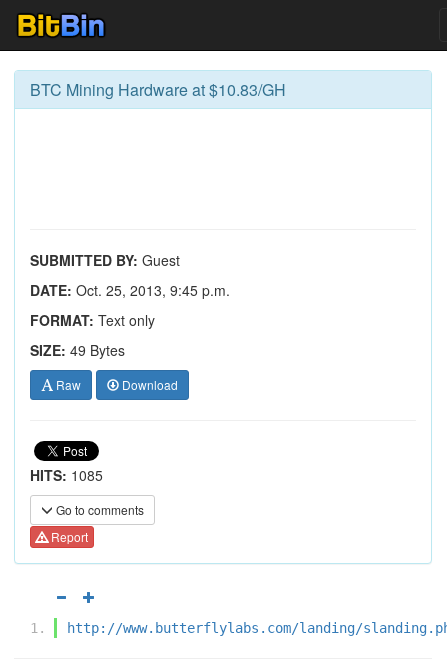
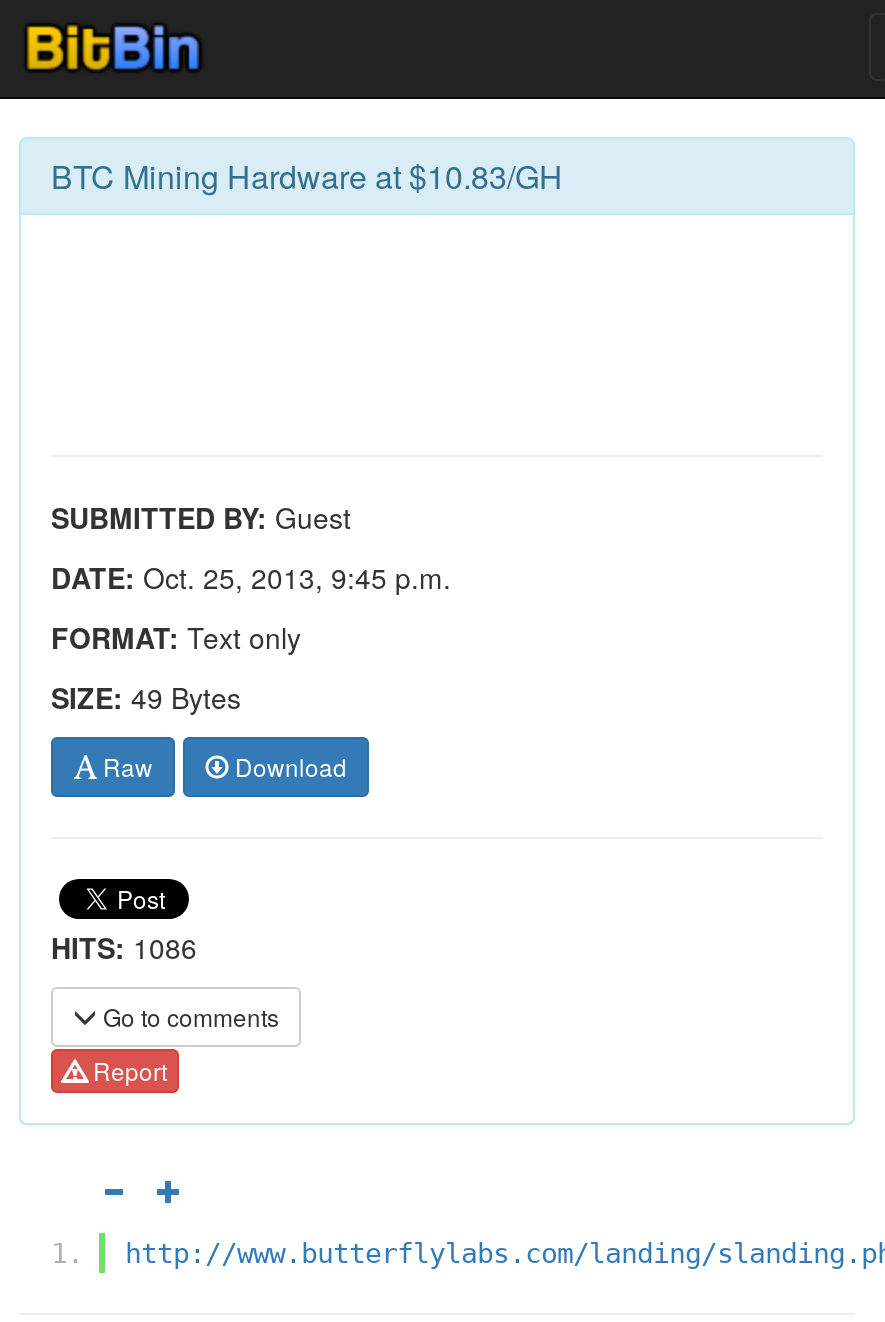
- HITS: 1085
+ HITS: 1086
